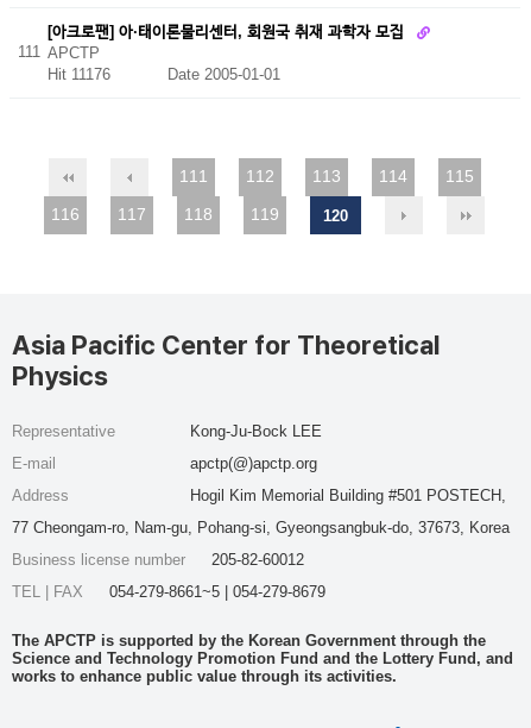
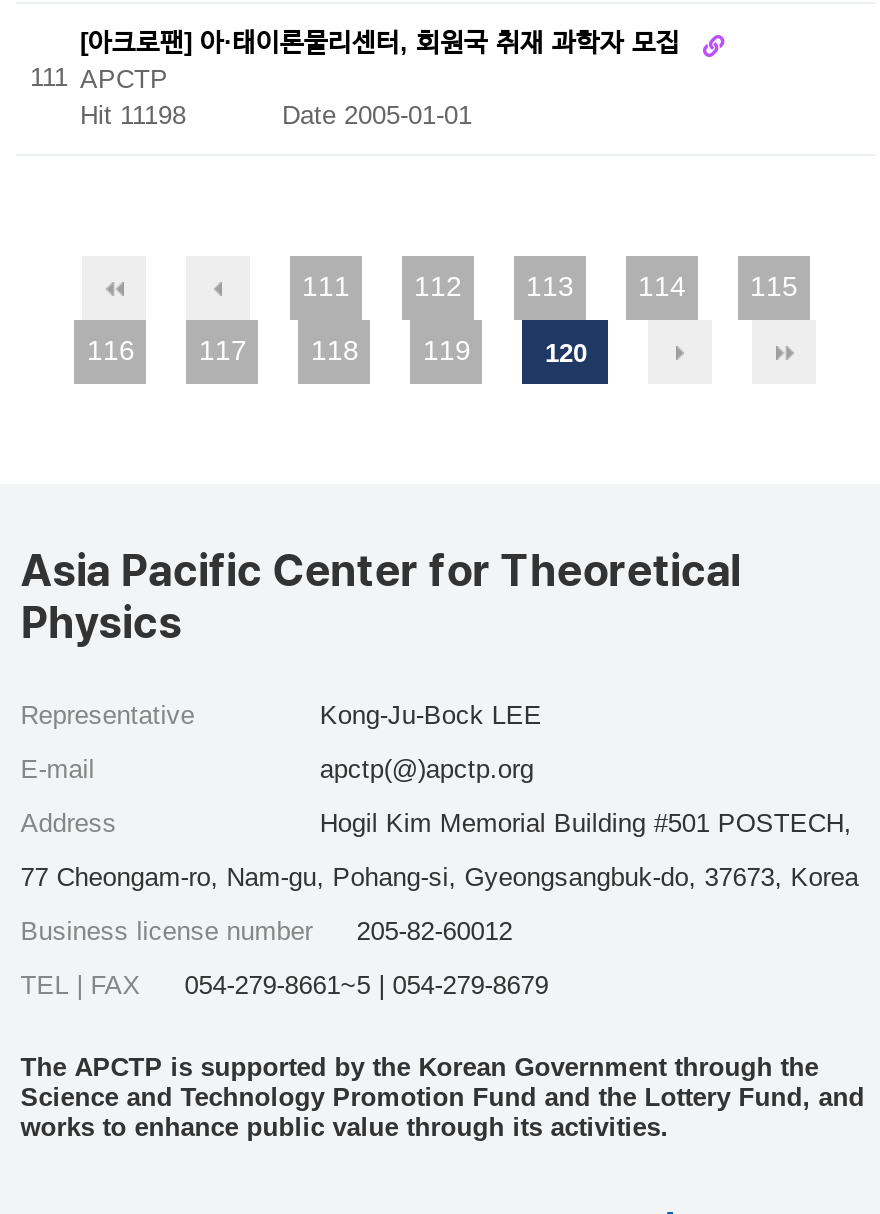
- Hit 11176 Date 2005-01-01
+ Hit 11198 Date 2005-01-01
